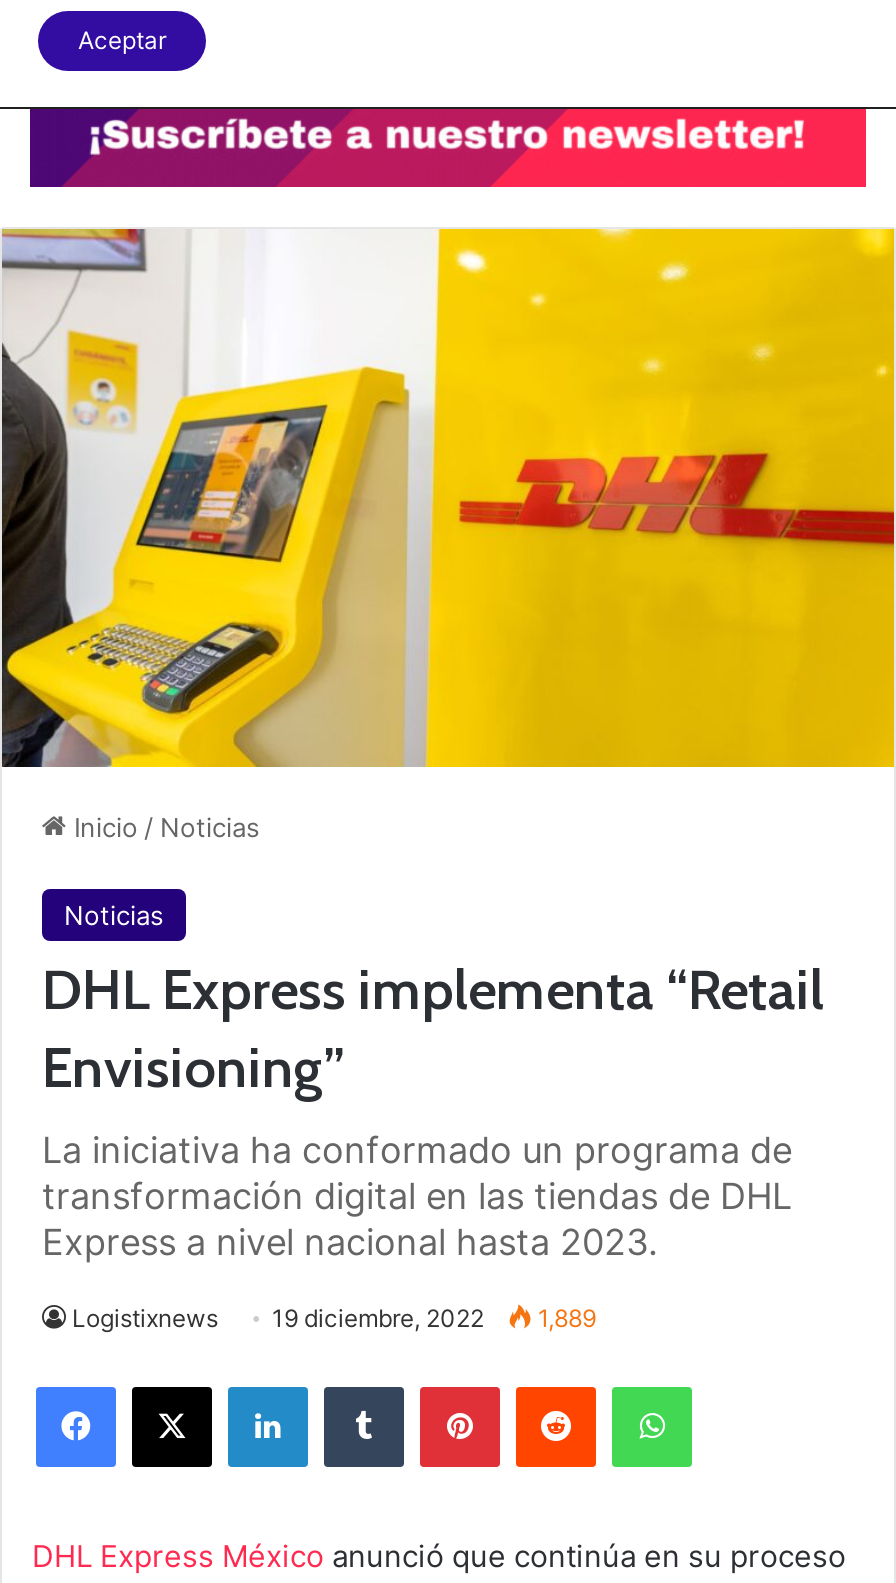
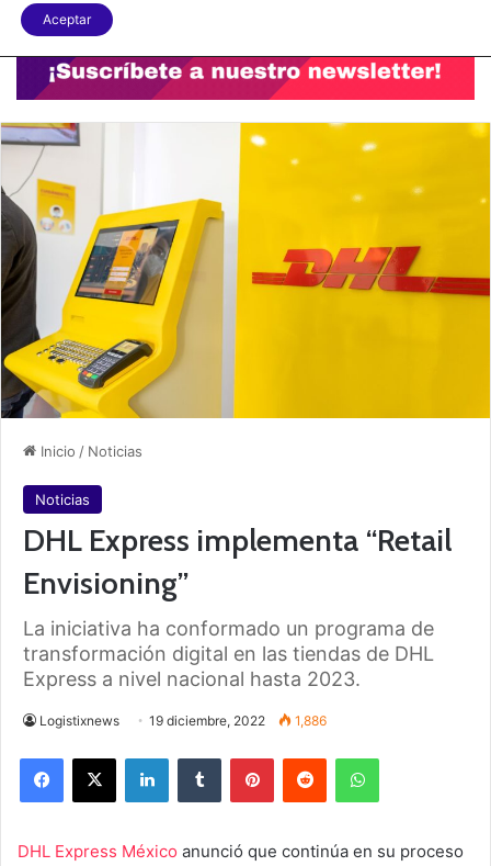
- Logistixnews 19 diciembre, 2022 1,889
+ Logistixnews 19 diciembre, 2022 1,886
